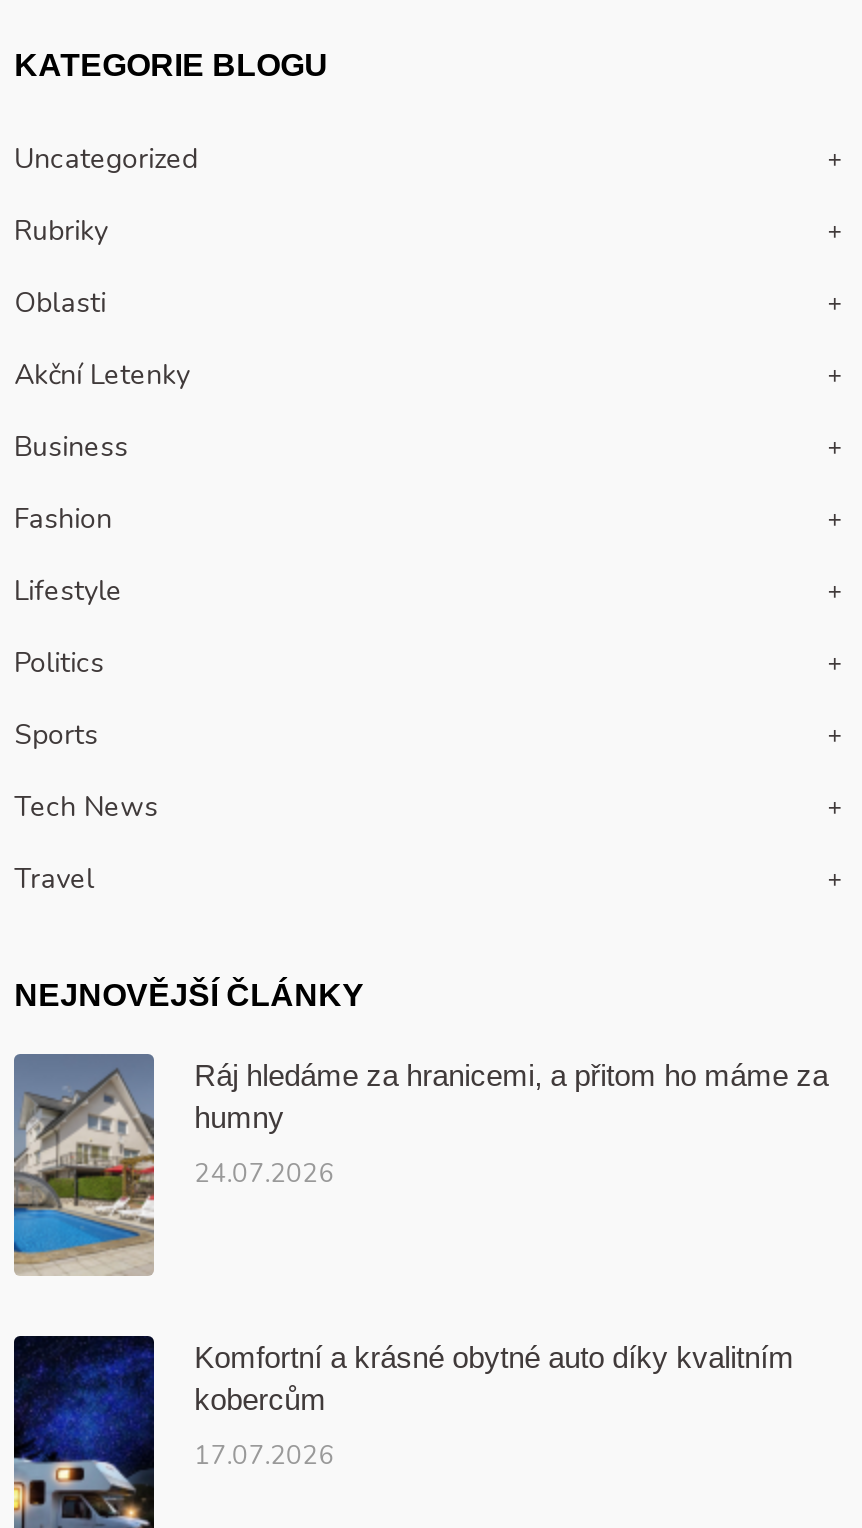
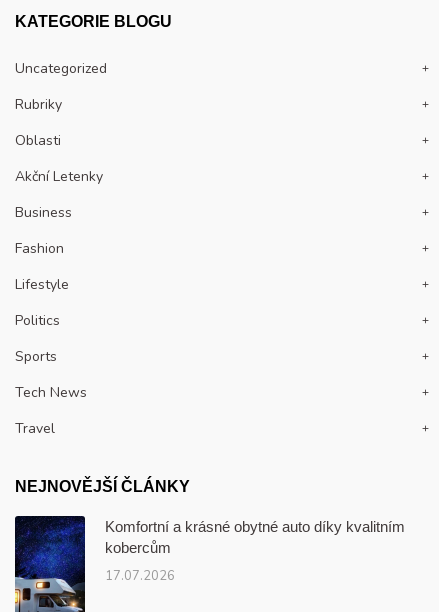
- [image]
- Ráj hledáme za hranicemi, a přitom ho máme za
- humny
- 24.07.2026
